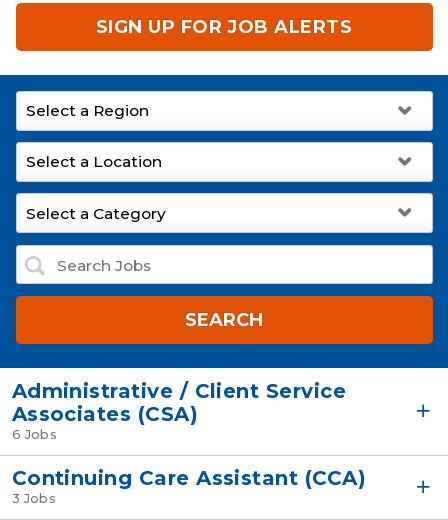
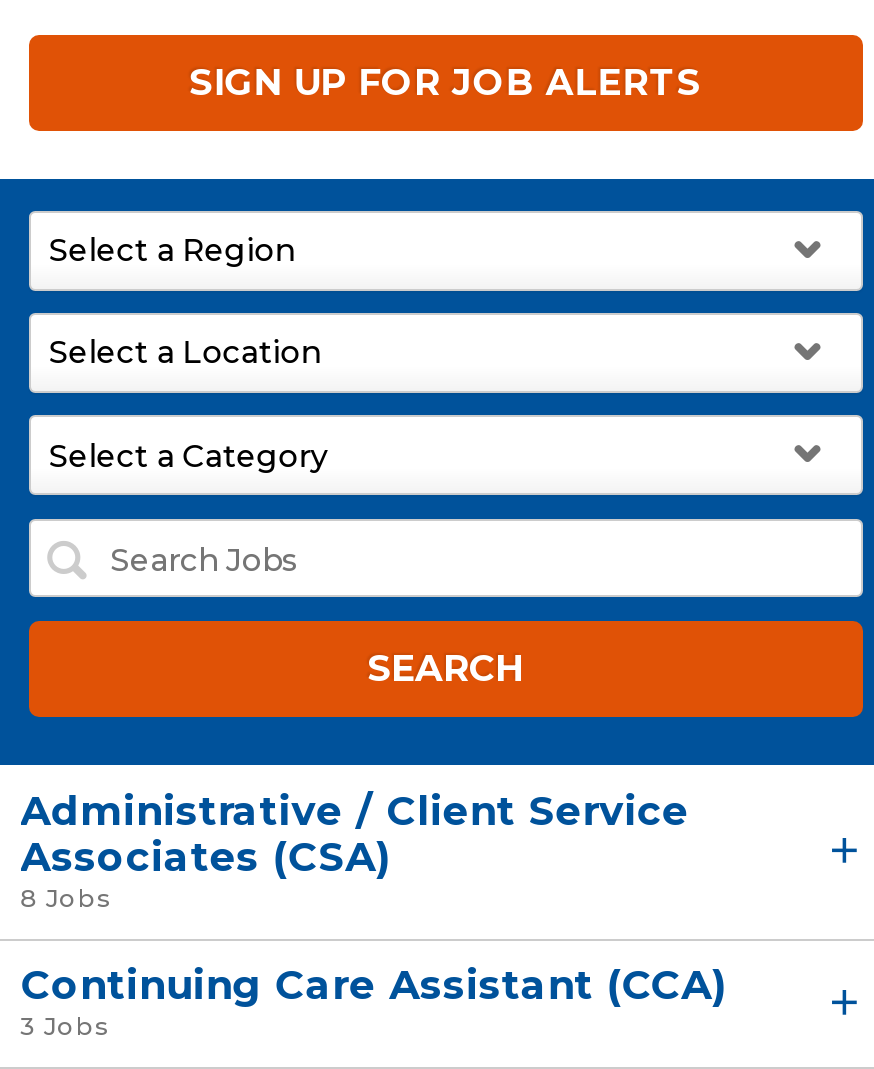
- 6 Jobs
+ 8 Jobs
